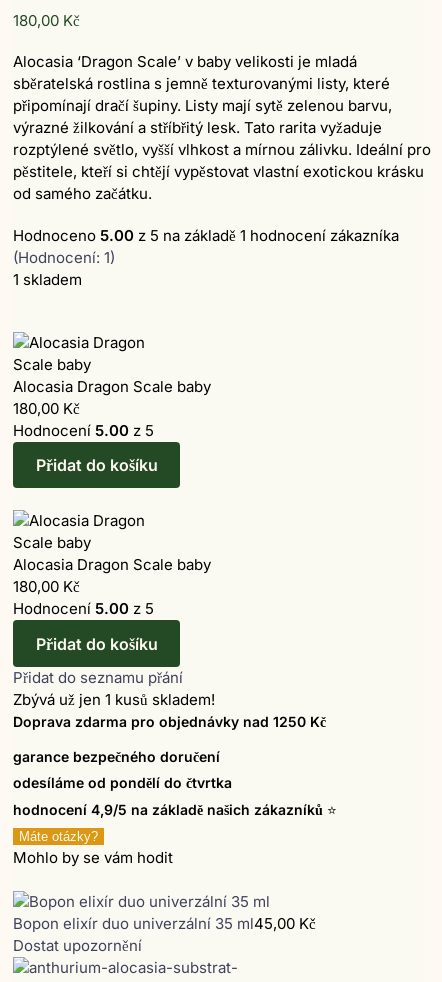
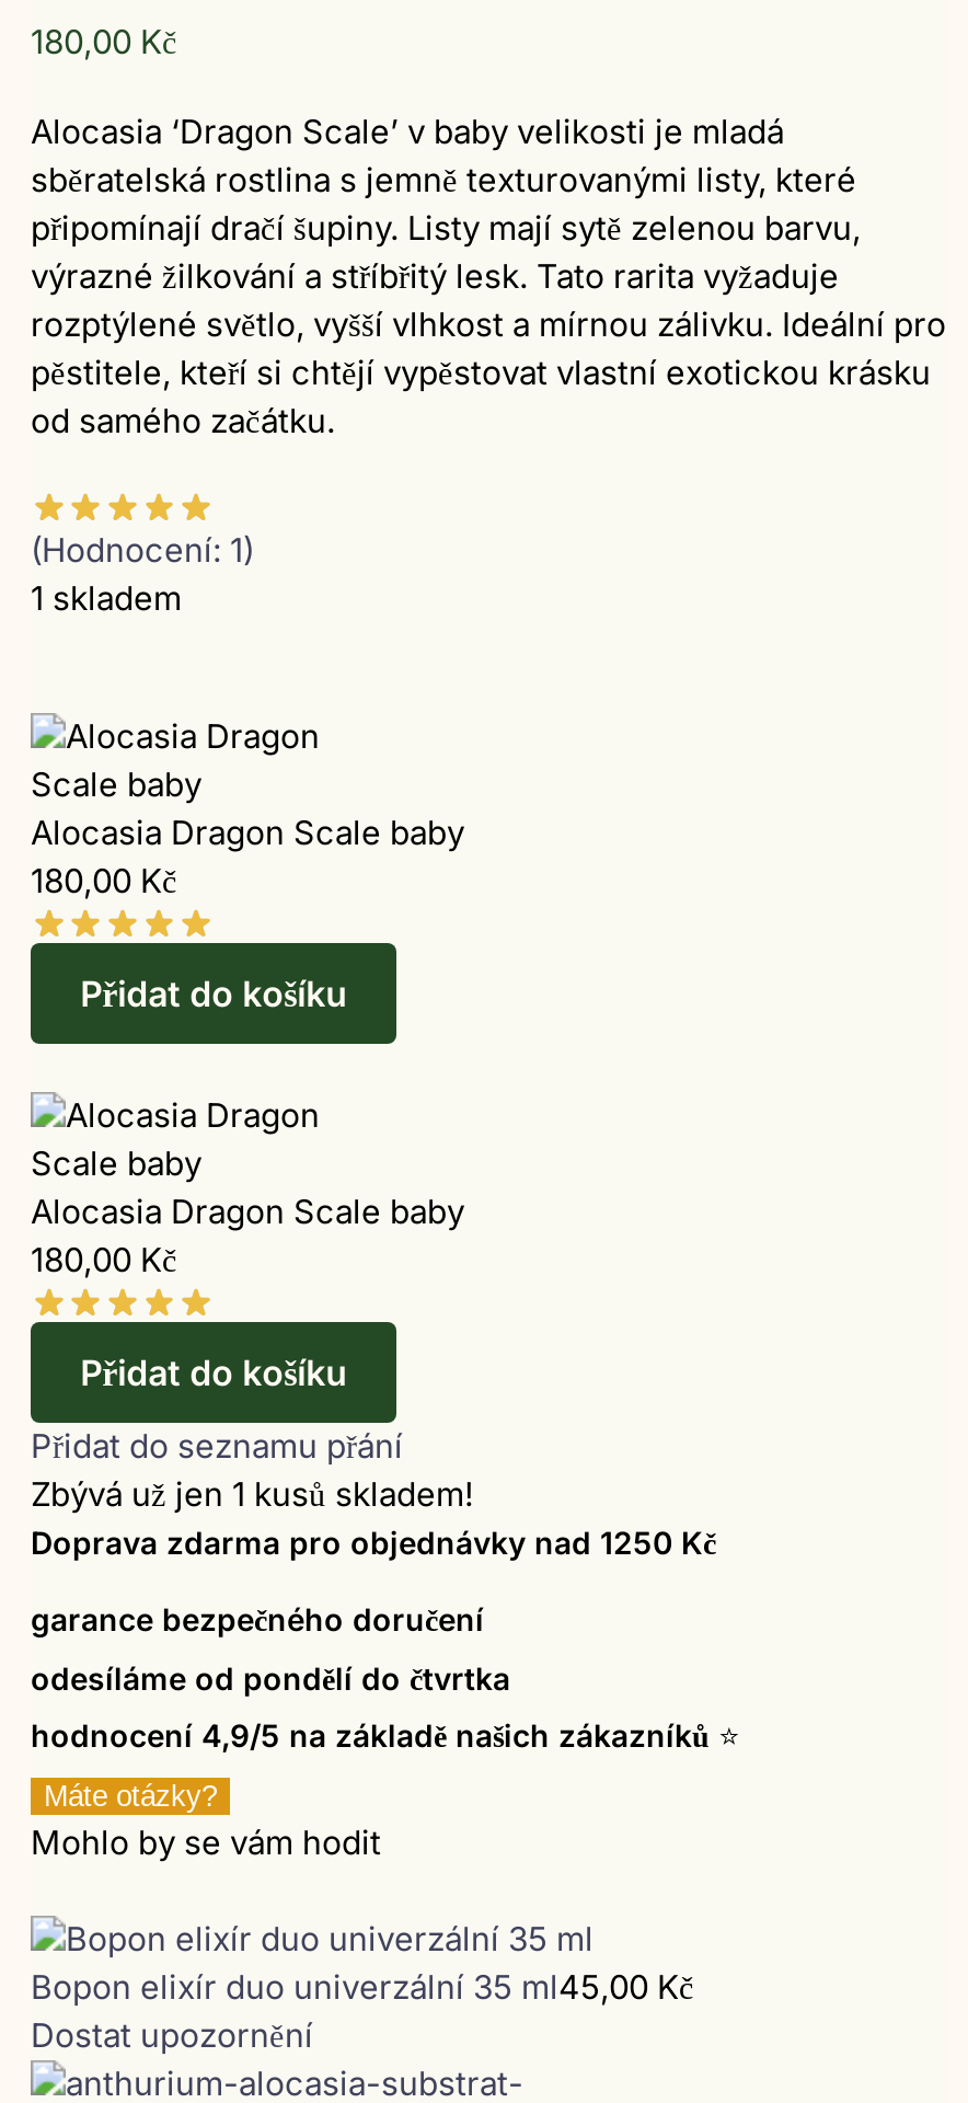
- Hodnoceno 5.00 z 5 na základě 1 hodnocení zákazníka

- Hodnocení 5.00 z 5

- Hodnocení 5.00 z 5
